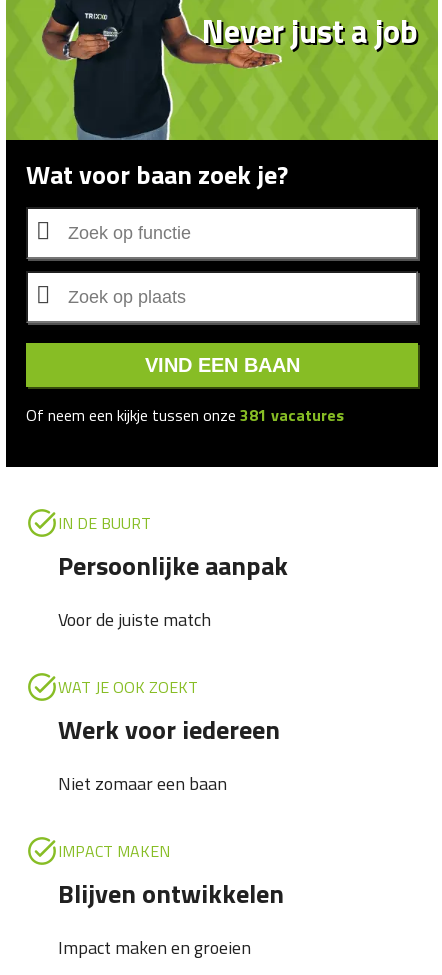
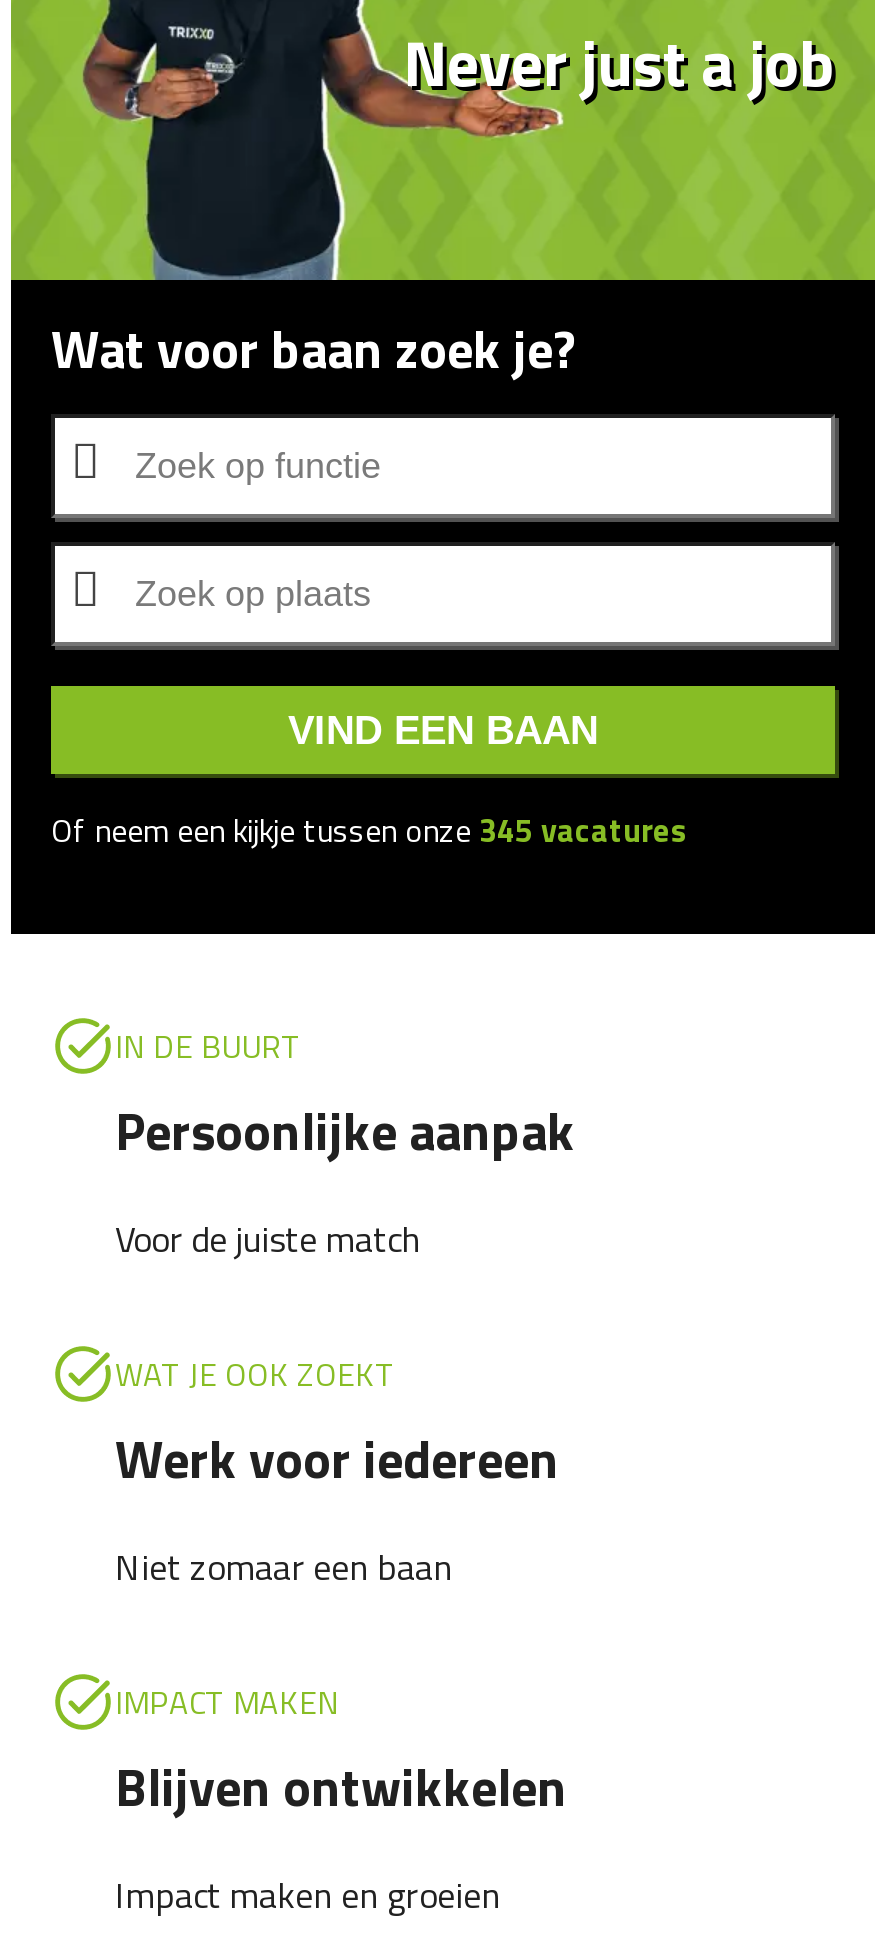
- Of neem een kijkje tussen onze 381 vacatures
+ Of neem een kijkje tussen onze 345 vacatures
